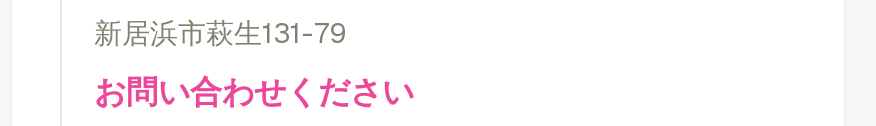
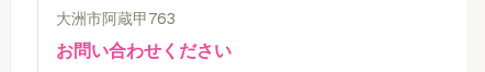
- 新居浜市萩生131-79
+ 大洲市阿蔵甲763
